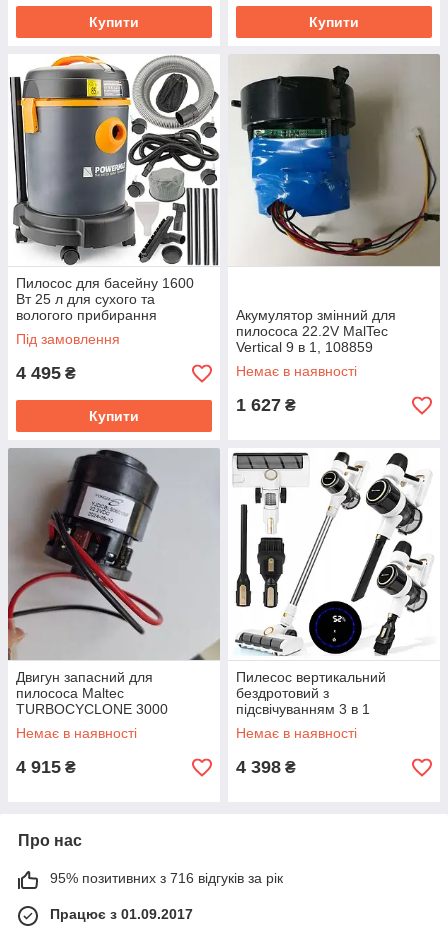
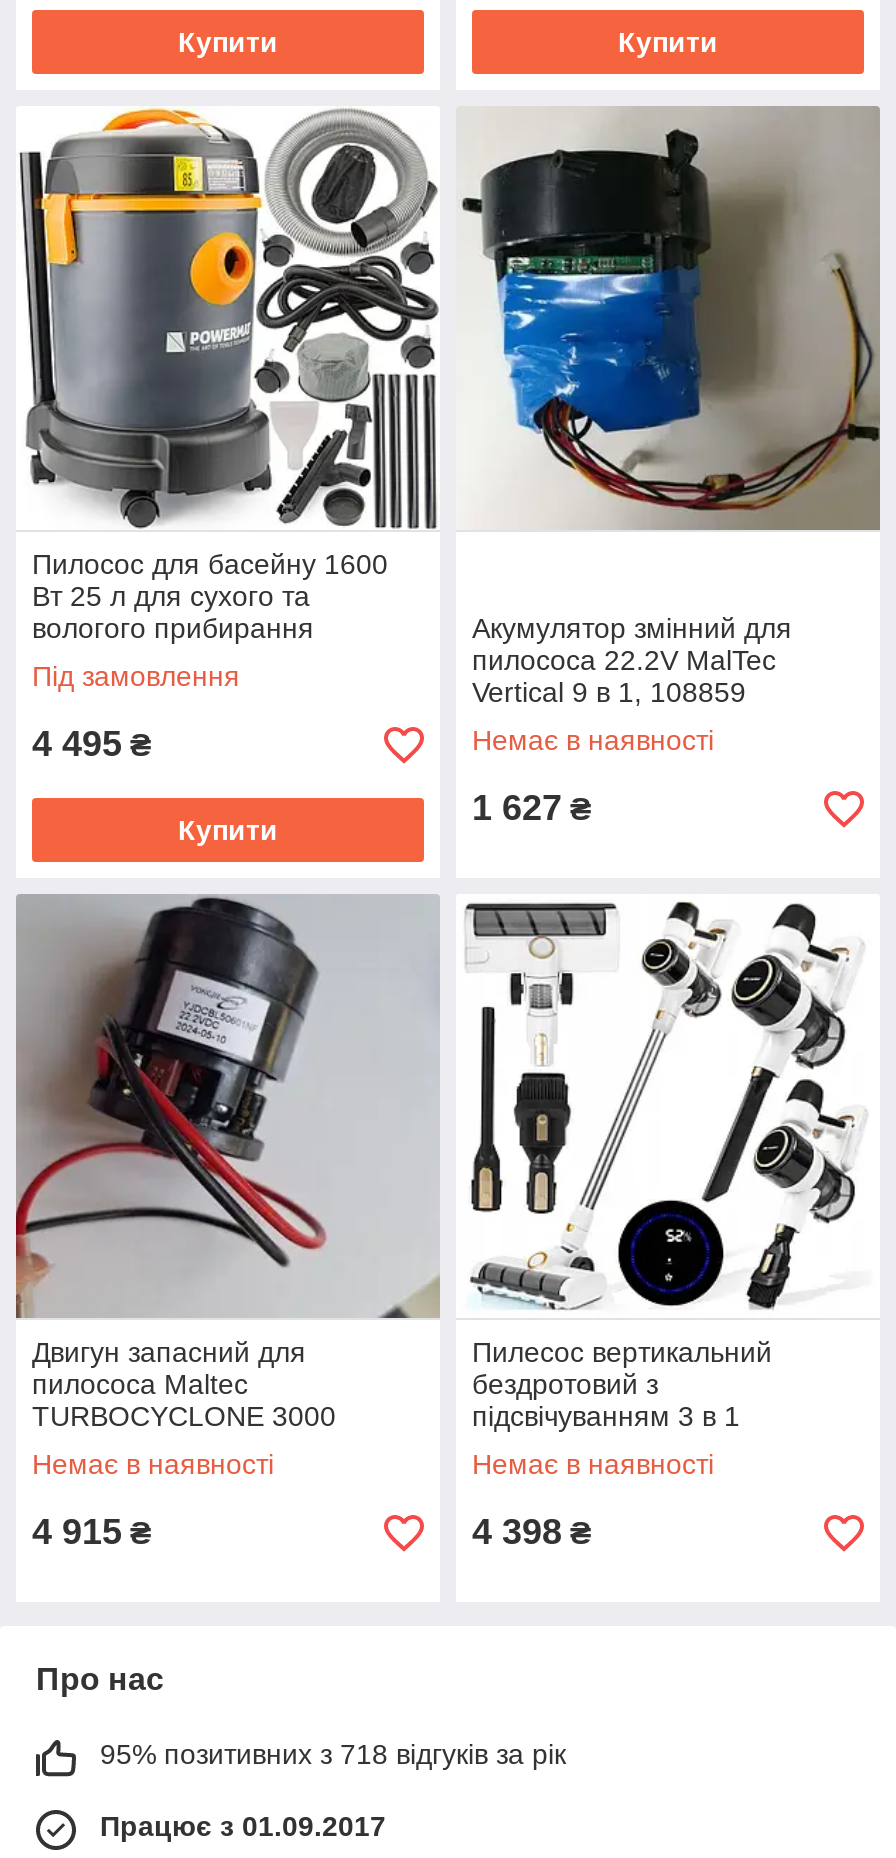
- 95% позитивних з 716 відгуків за рік
+ 95% позитивних з 718 відгуків за рік
